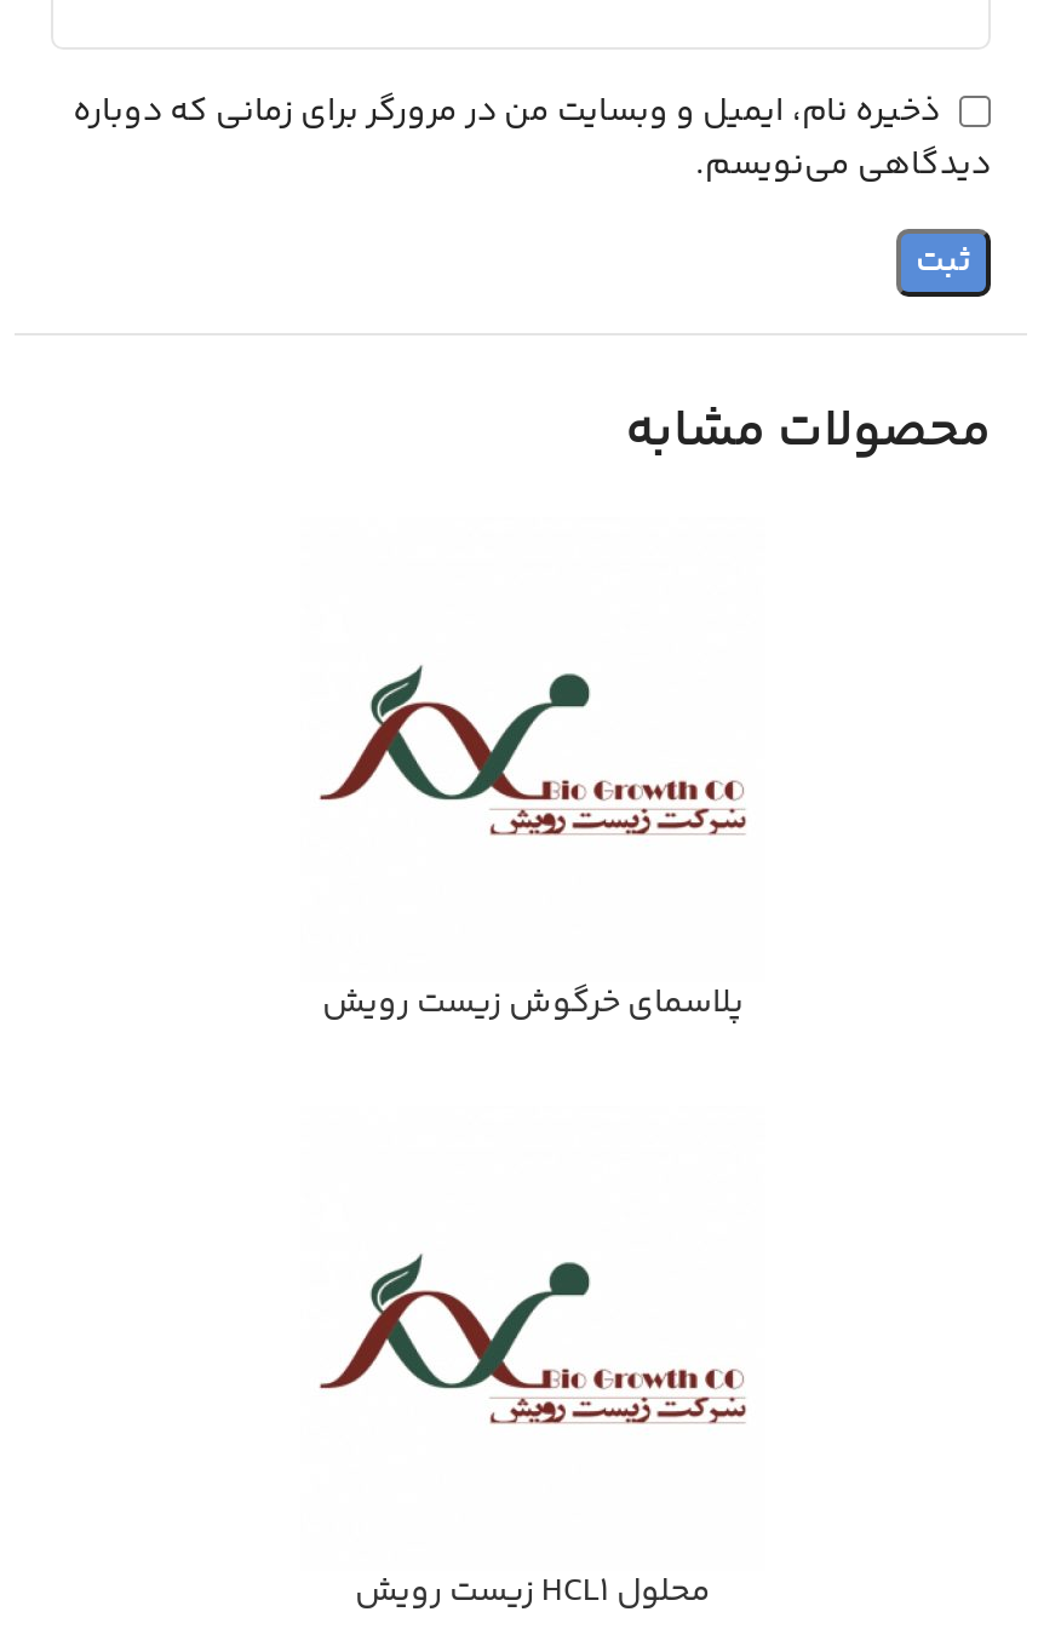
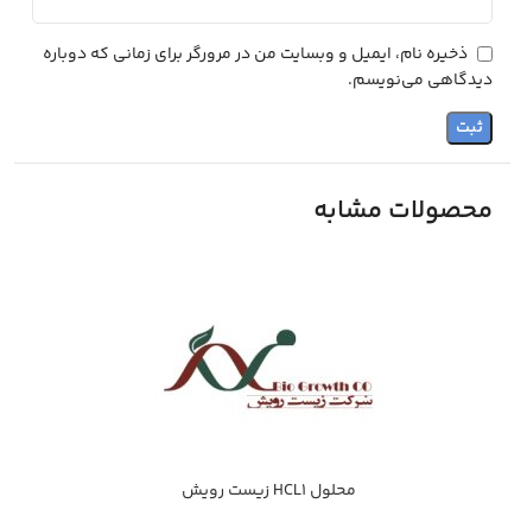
- پلاسماي خرگوش زيست رويش
